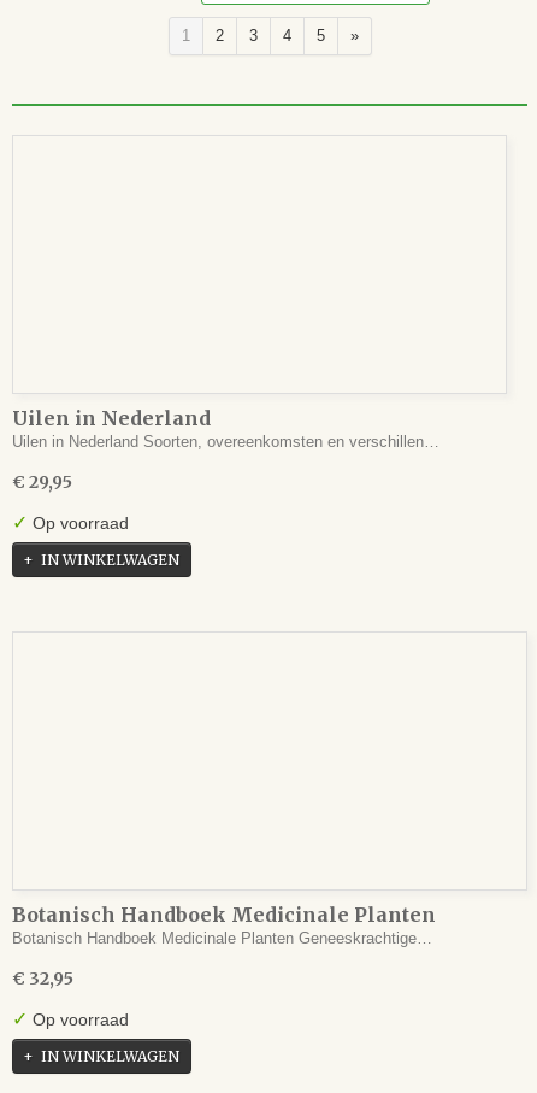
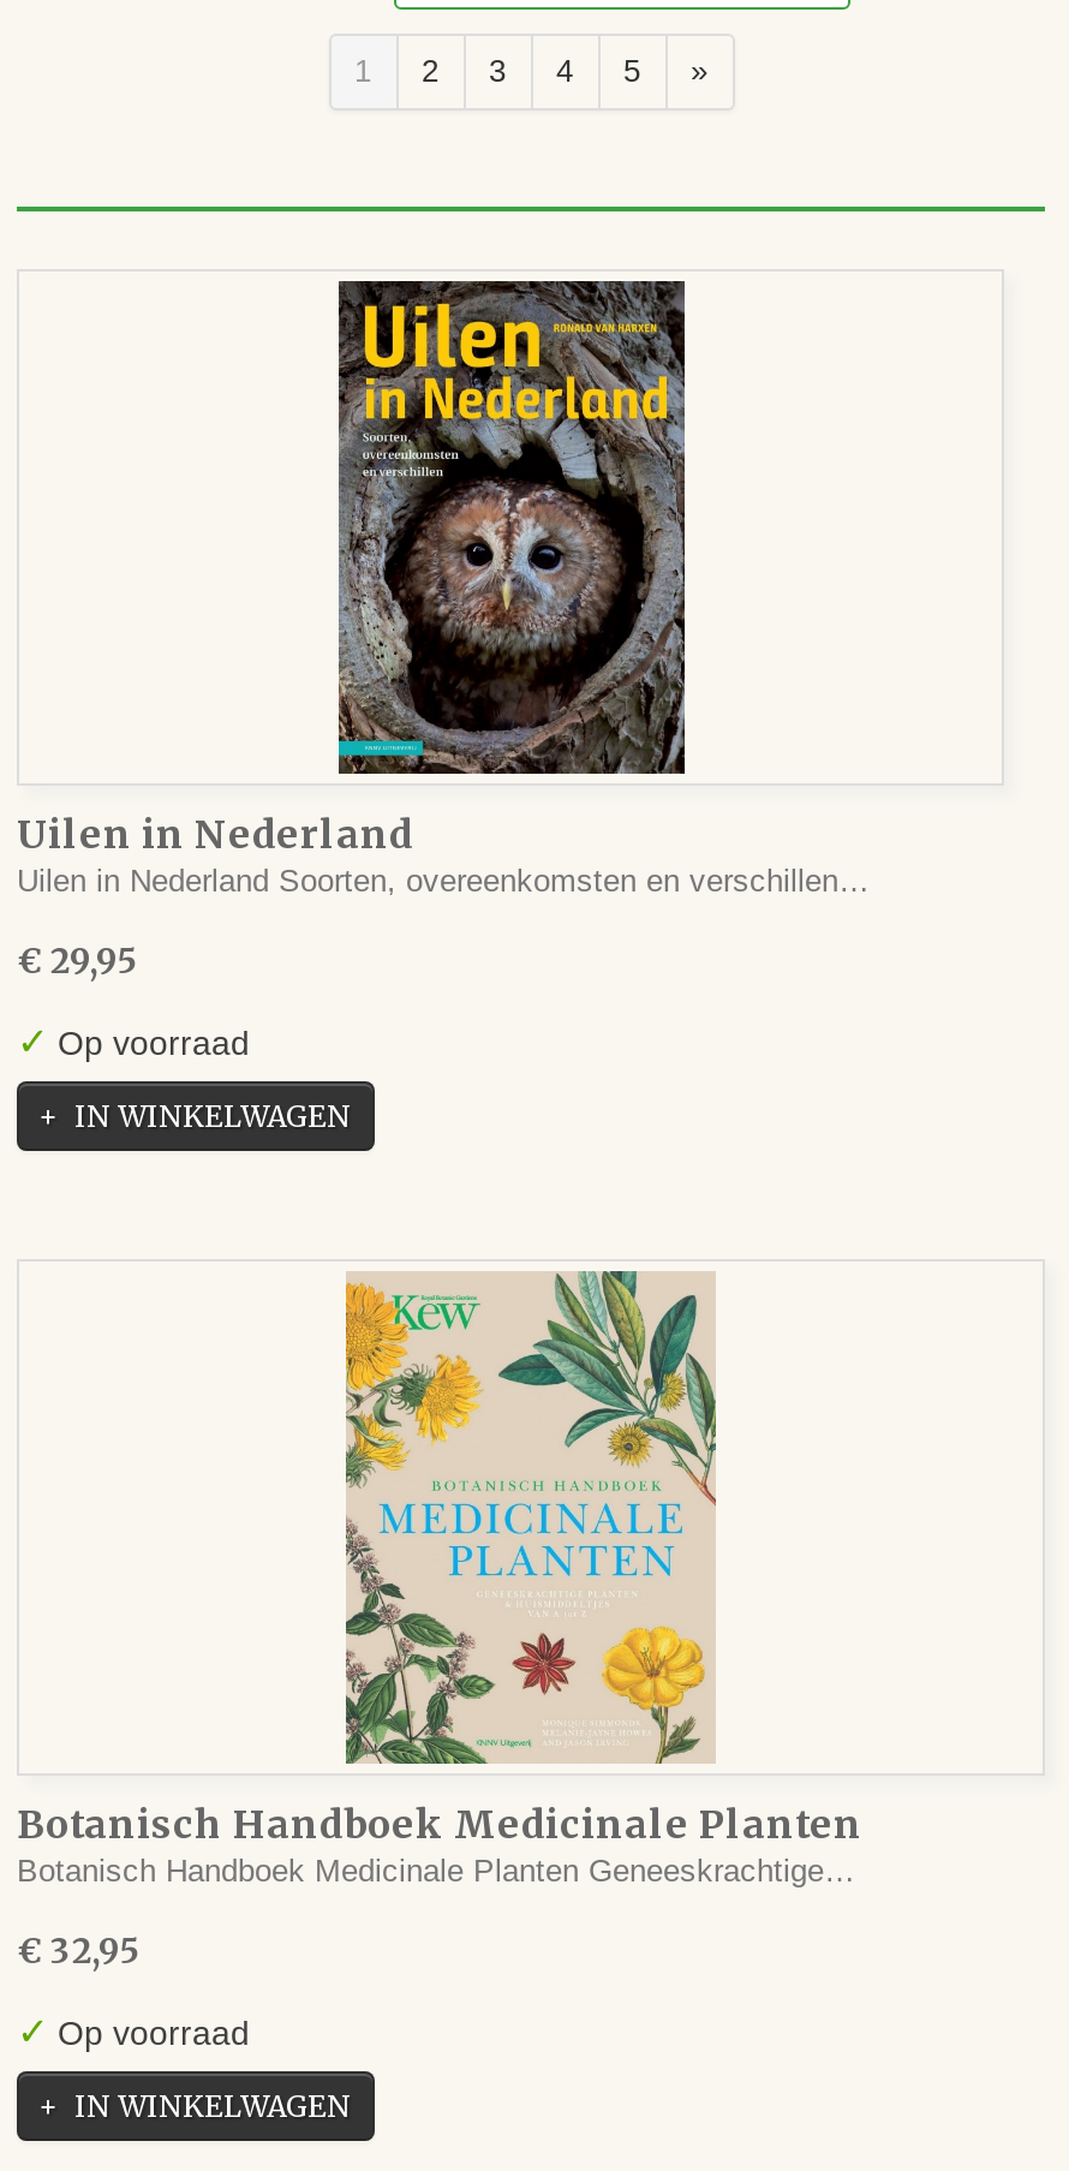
+ [image]

+ [image]
